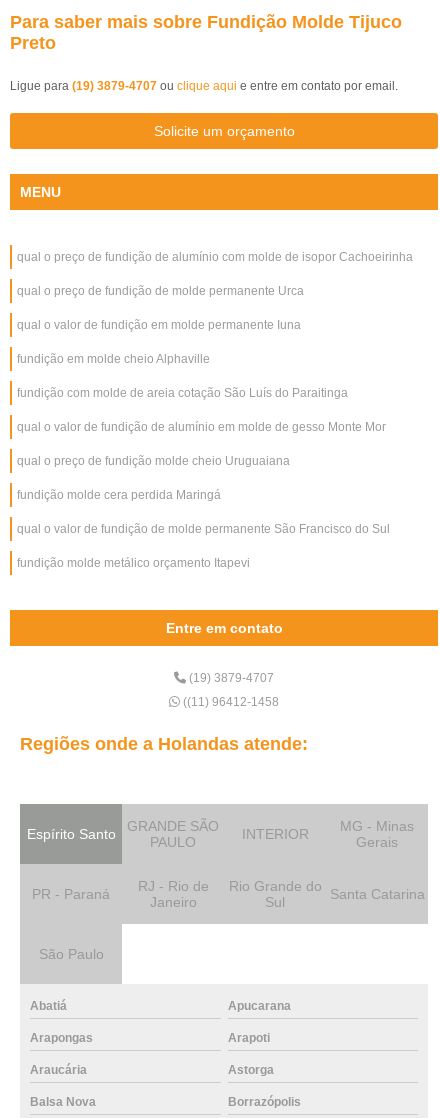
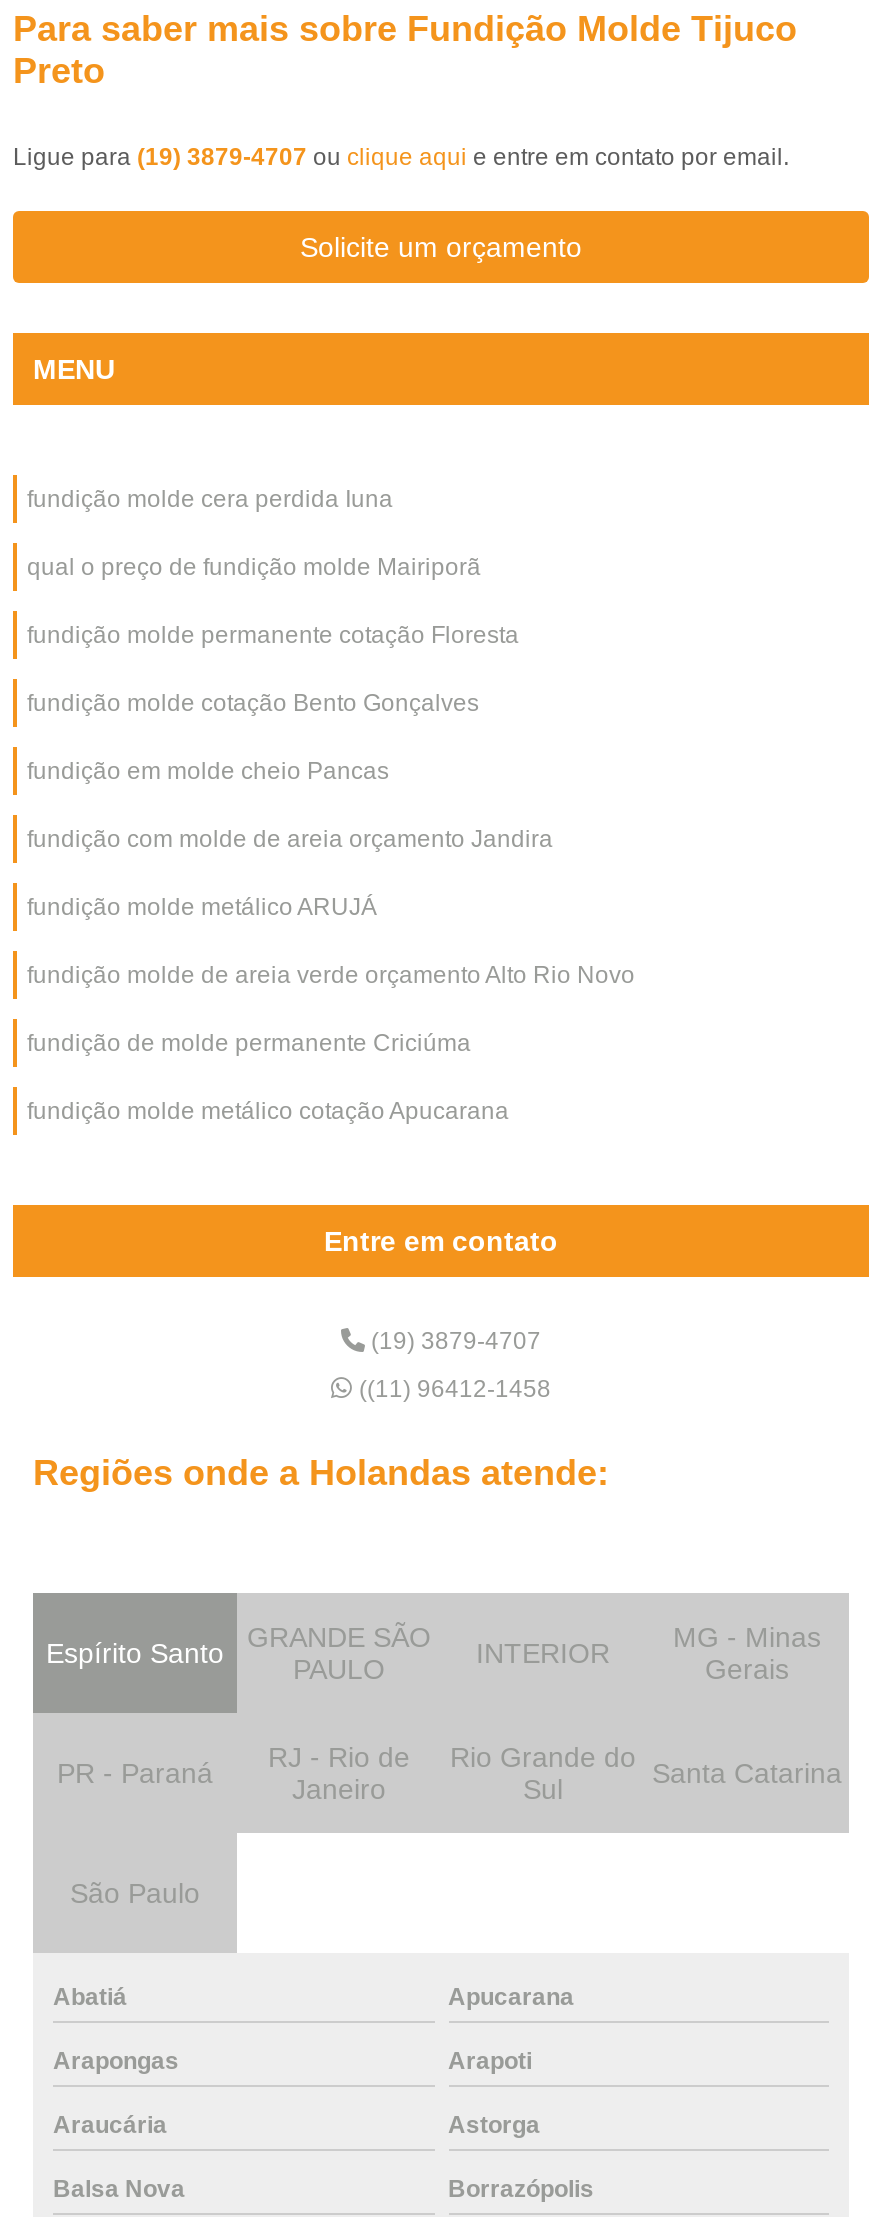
- qual o preço de fundição de alumínio com molde de isopor Cachoeirinha
+ fundição molde cera perdida Iuna

- qual o preço de fundição de molde permanente Urca
+ qual o preço de fundição molde Mairiporã

- qual o valor de fundição em molde permanente Iuna
+ fundição molde permanente cotação Floresta

- fundição em molde cheio Alphaville
+ fundição molde cotação Bento Gonçalves

- fundição com molde de areia cotação São Luís do Paraitinga
+ fundição em molde cheio Pancas

- qual o valor de fundição de alumínio em molde de gesso Monte Mor
+ fundição com molde de areia orçamento Jandira

- qual o preço de fundição molde cheio Uruguaiana
+ fundição molde metálico ARUJÁ

- fundição molde cera perdida Maringá
+ fundição molde de areia verde orçamento Alto Rio Novo

- qual o valor de fundição de molde permanente São Francisco do Sul
+ fundição de molde permanente Criciúma

- fundição molde metálico orçamento Itapevi
+ fundição molde metálico cotação Apucarana
